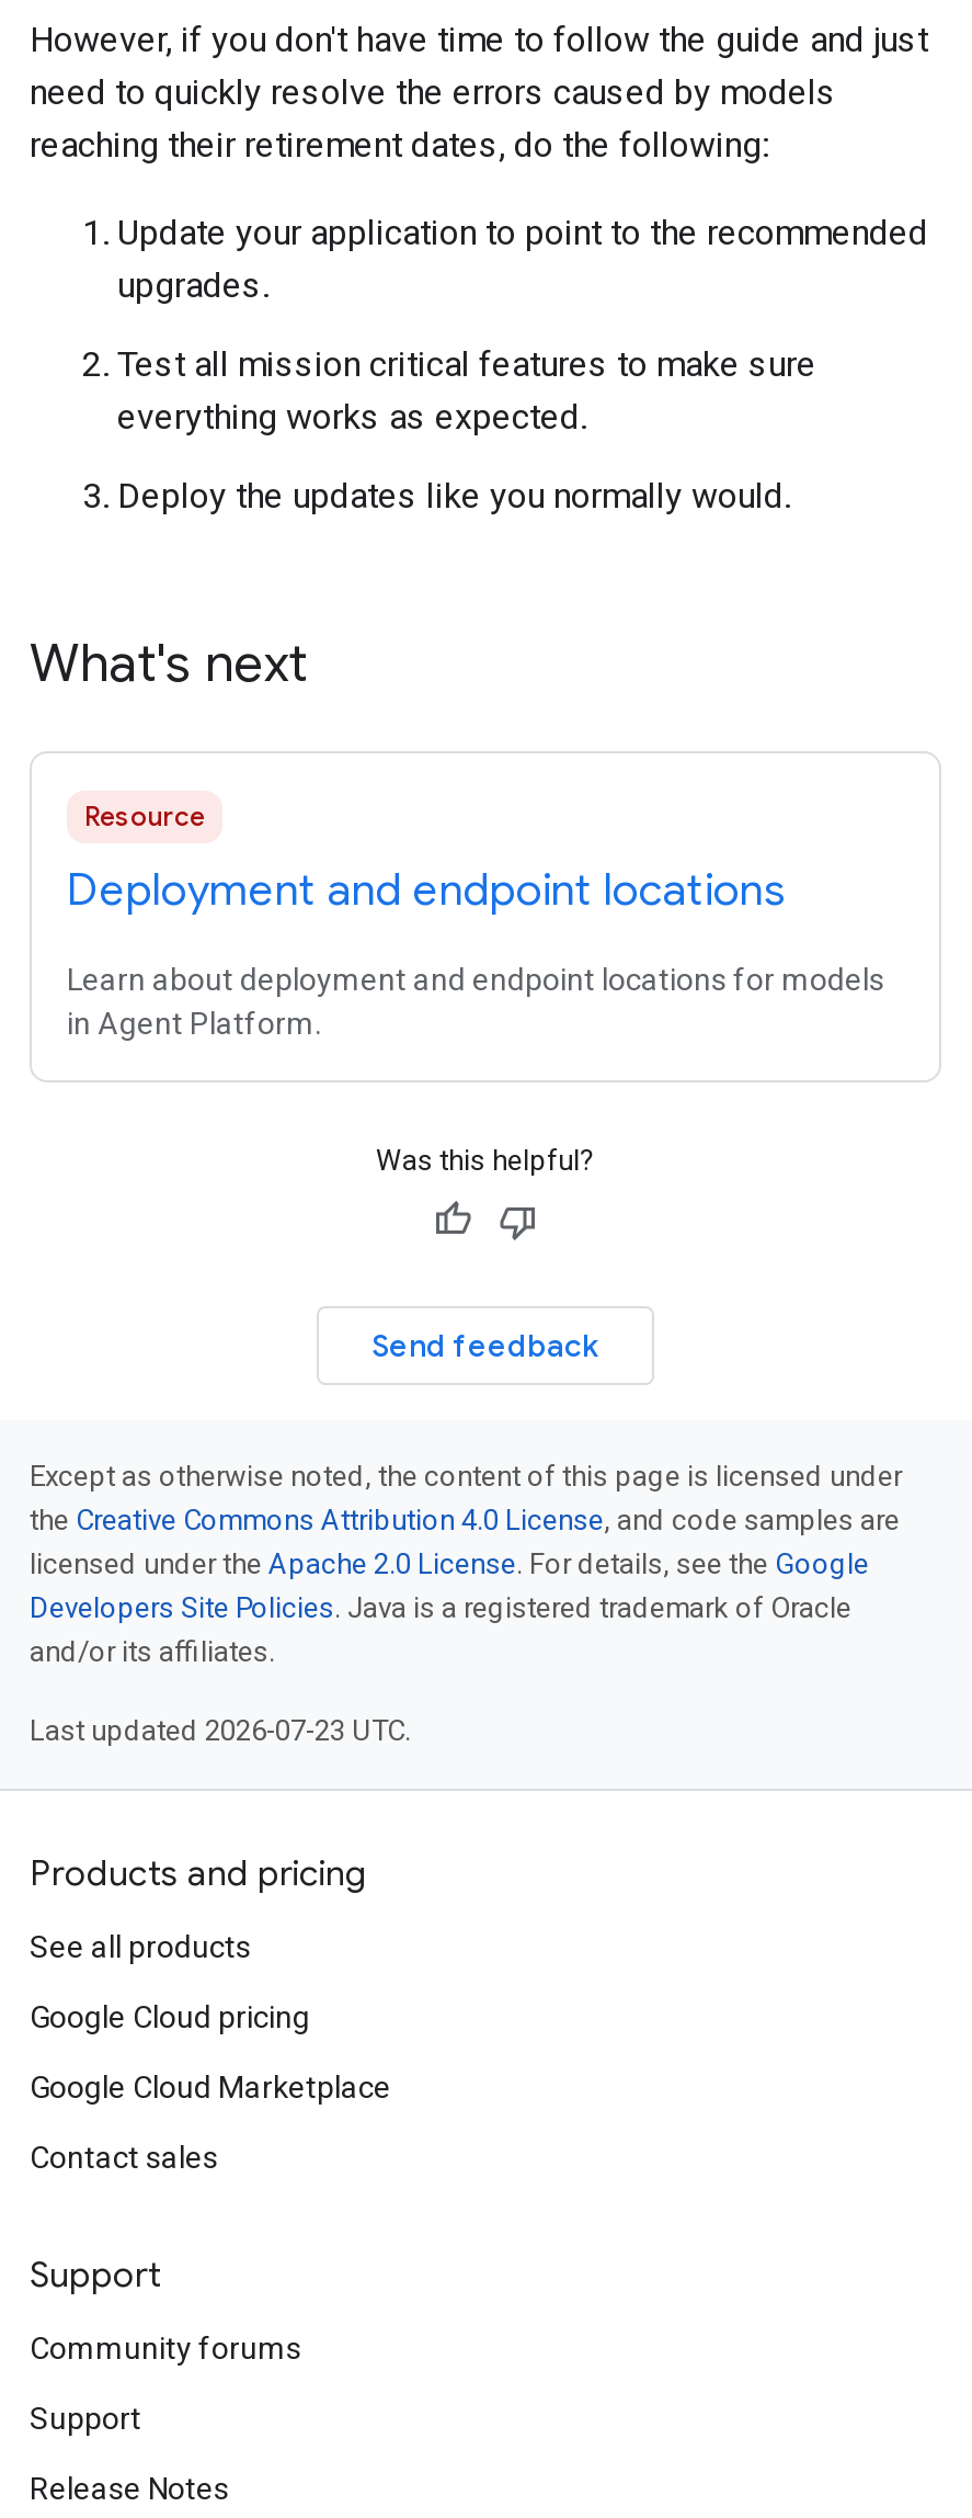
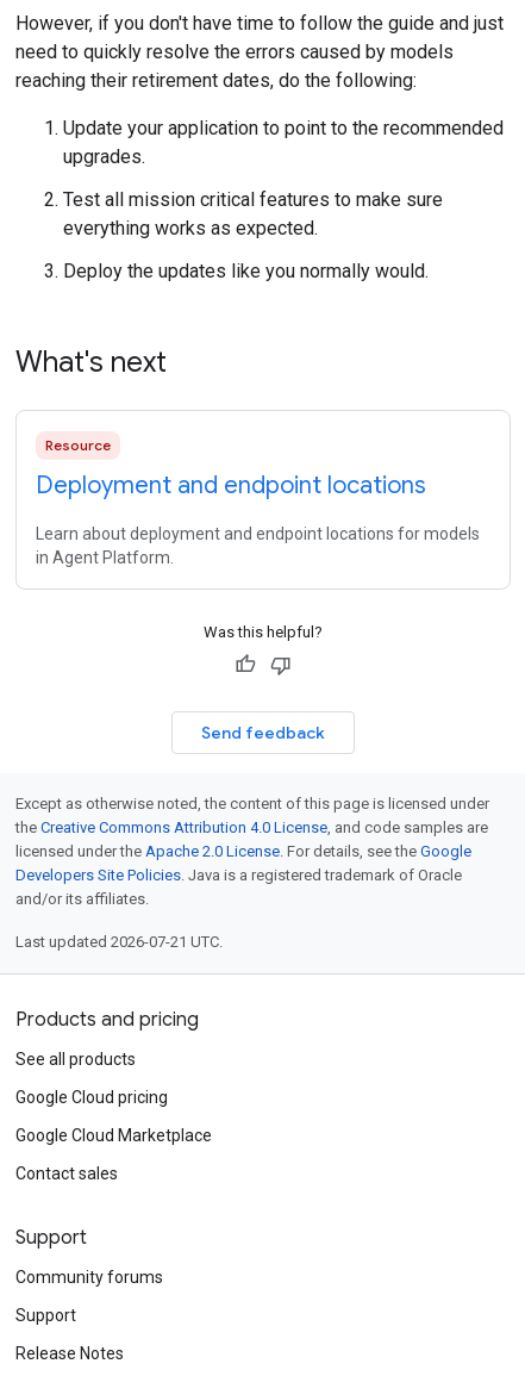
- Last updated 2026-07-23 UTC.
+ Last updated 2026-07-21 UTC.
